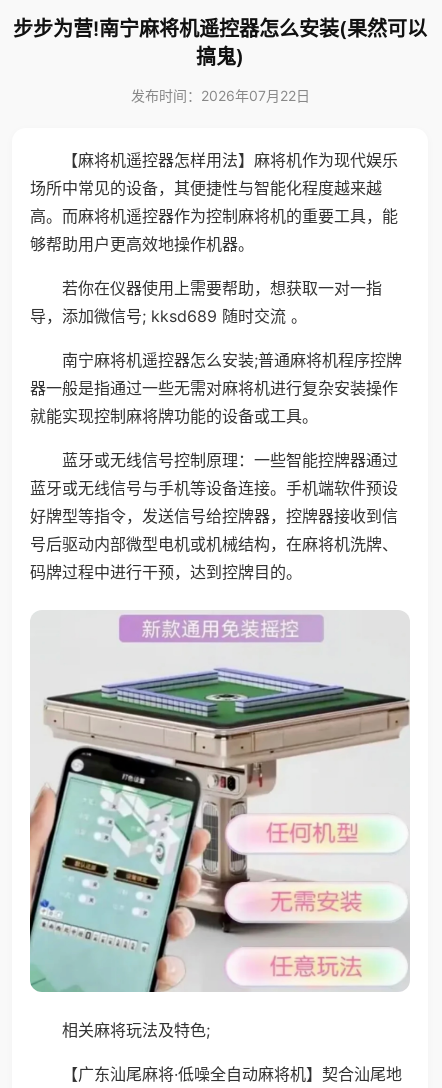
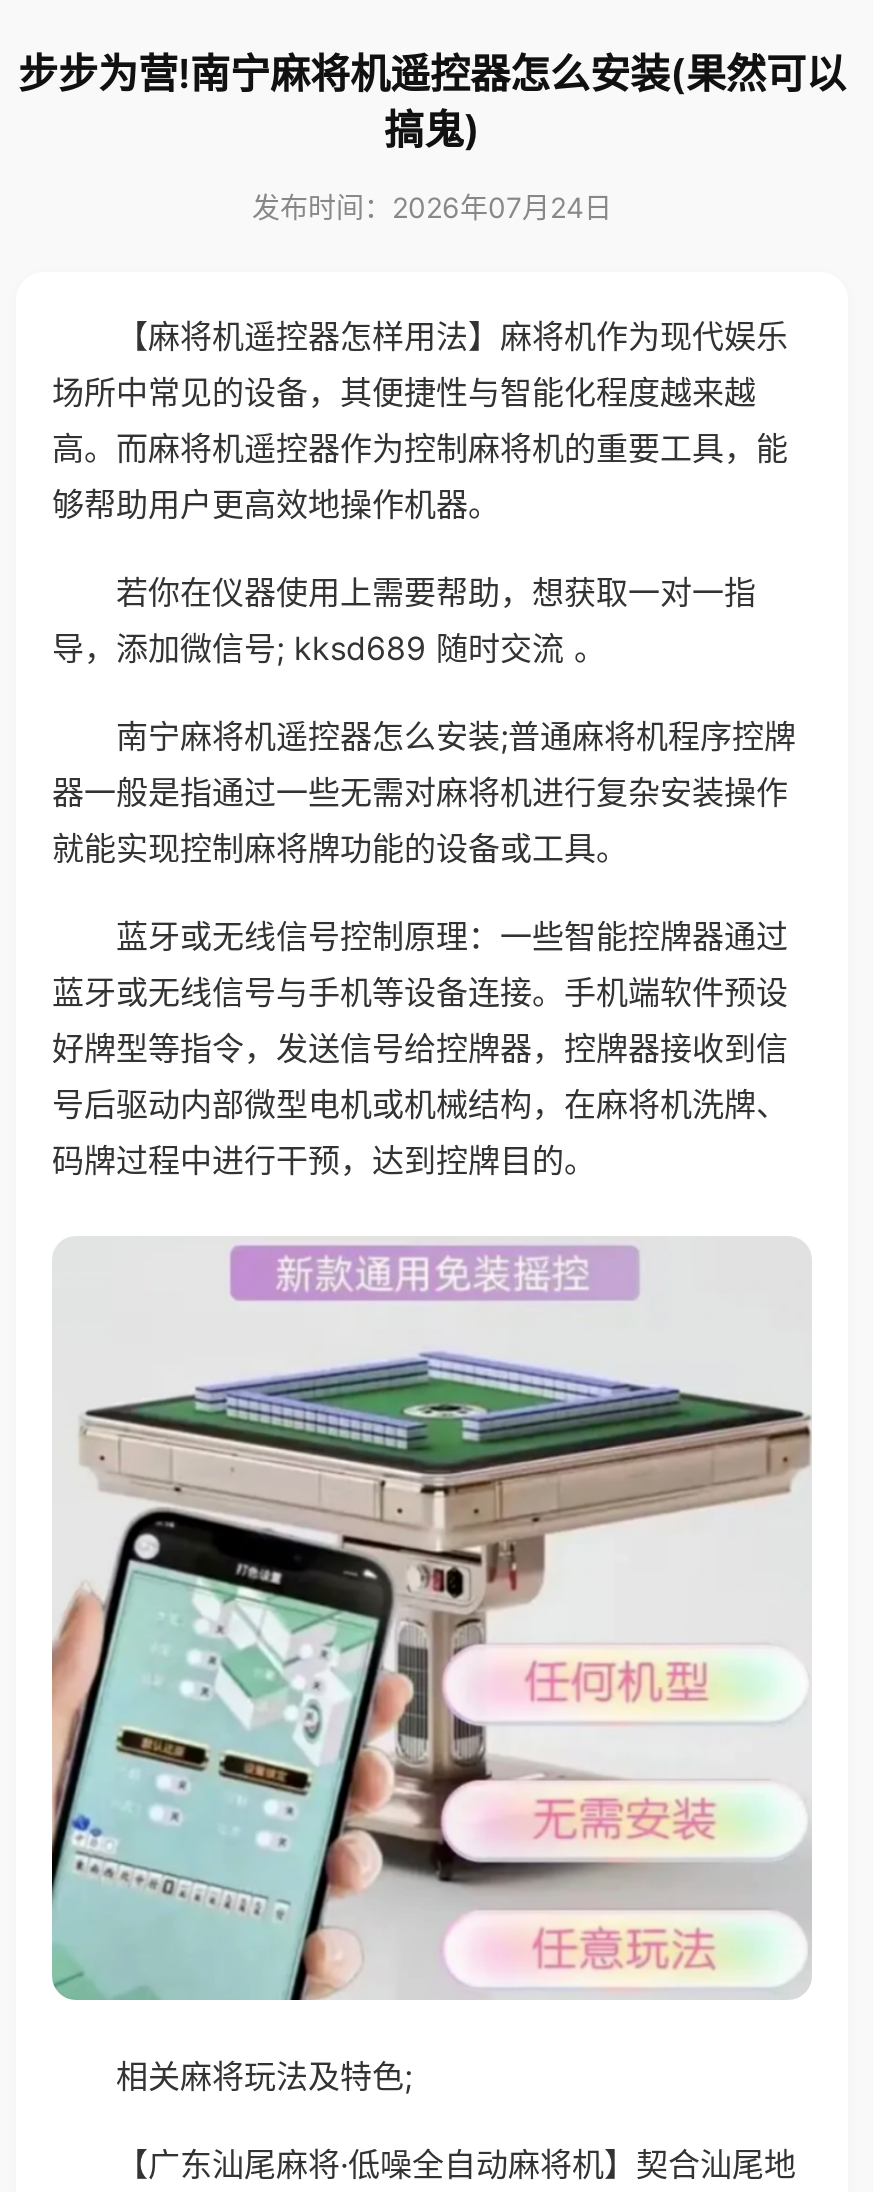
- 发布时间：2026年07月22日
+ 发布时间：2026年07月24日
